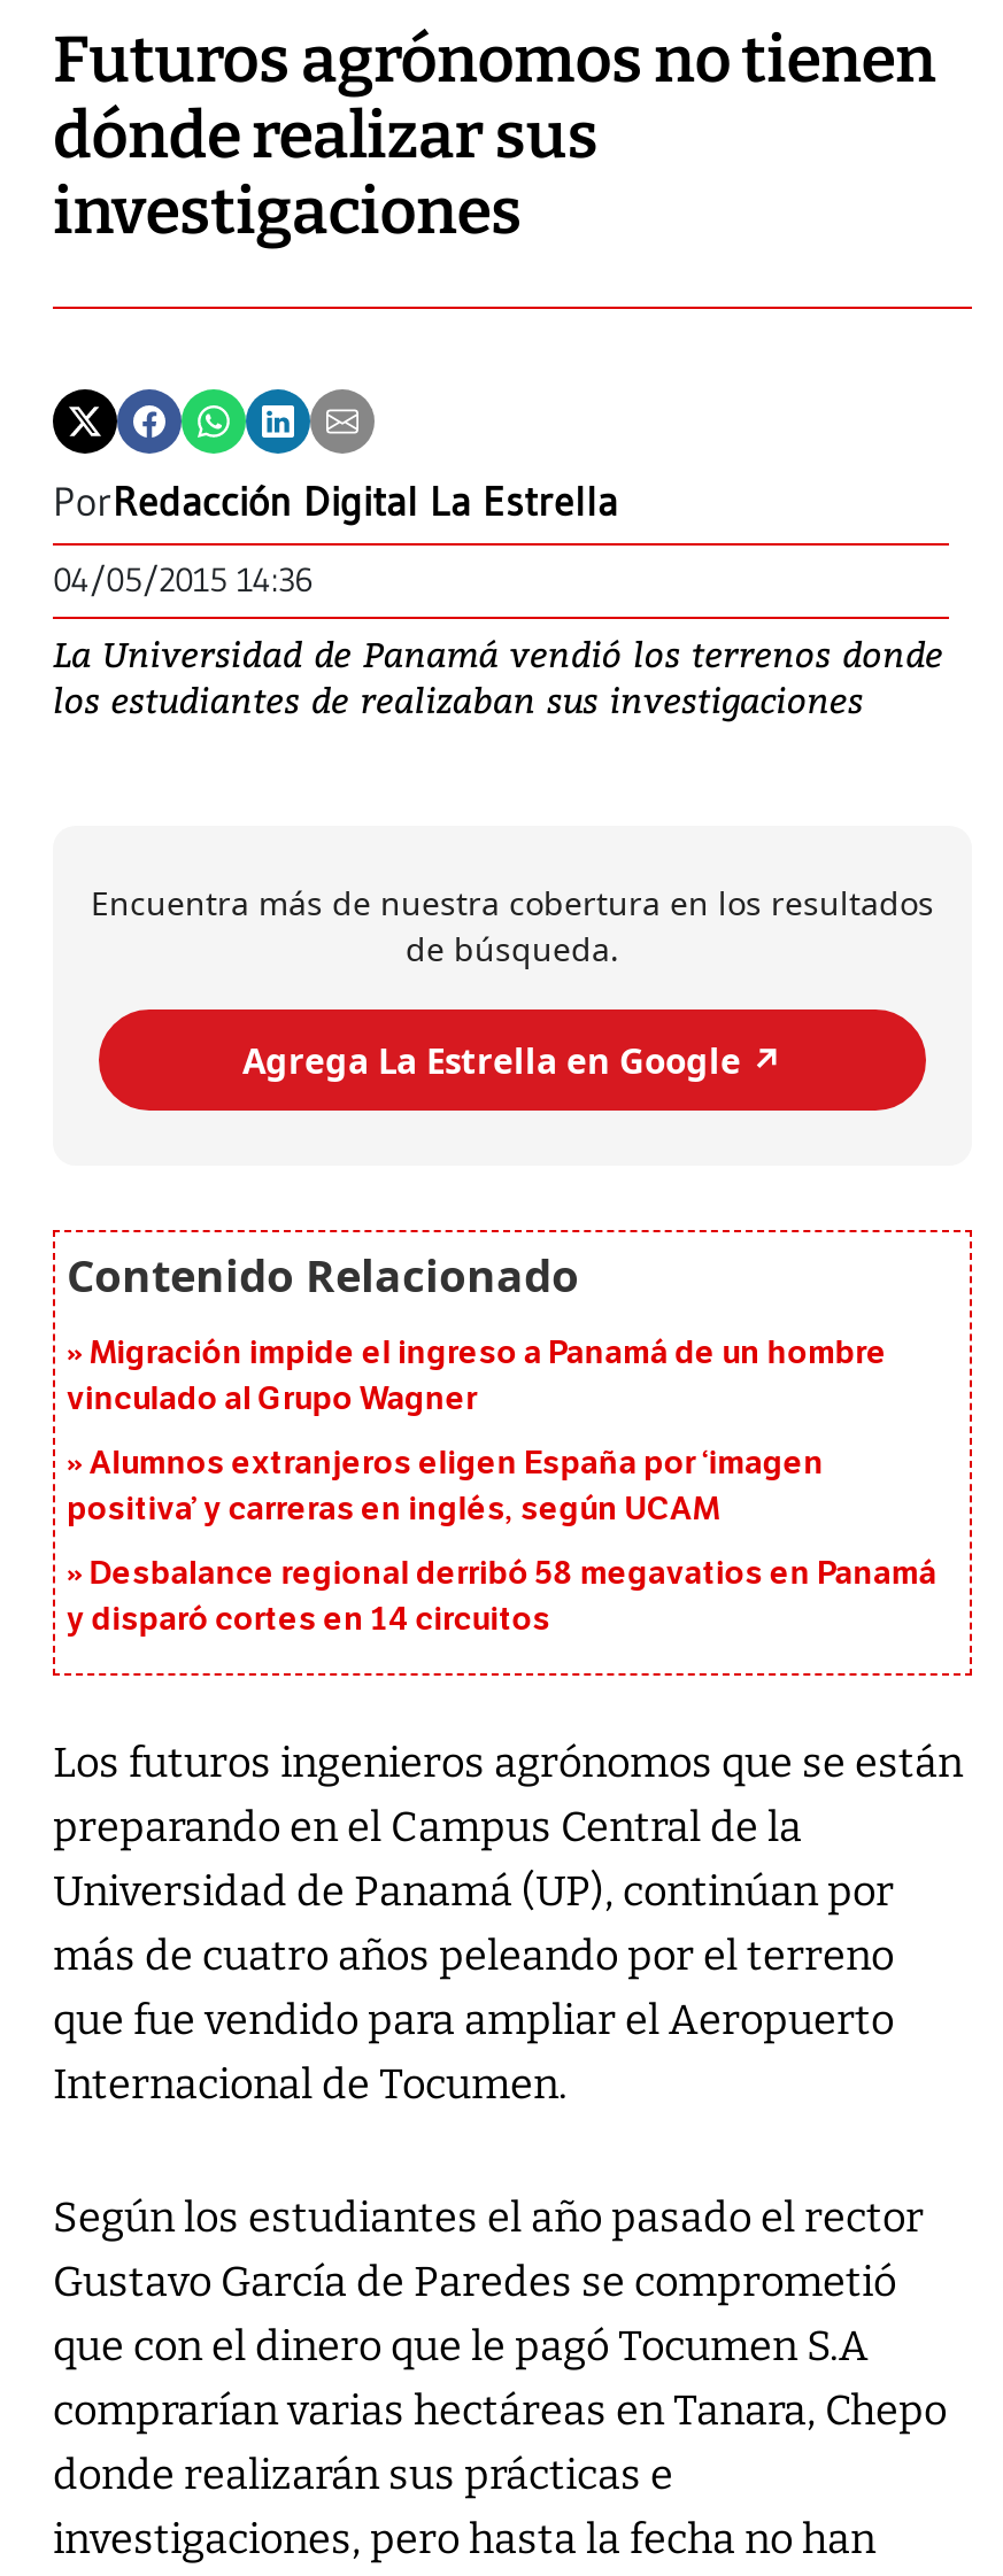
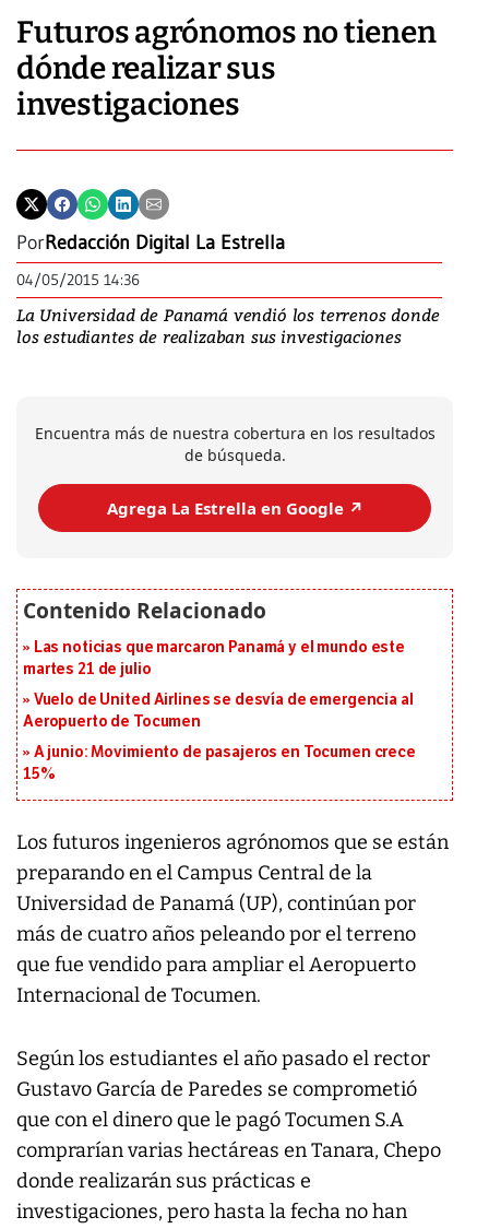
- Migración impide el ingreso a Panamá de un hombre
- vinculado al Grupo Wagner
+ Las noticias que marcaron Panamá y el mundo este
+ martes 21 de julio

- Alumnos extranjeros eligen España por ‘imagen
- positiva’ y carreras en inglés, según UCAM
+ Vuelo de United Airlines se desvía de emergencia al
+ Aeropuerto de Tocumen

- Desbalance regional derribó 58 megavatios en Panamá
- y disparó cortes en 14 circuitos
+ A junio: Movimiento de pasajeros en Tocumen crece
+ 15%
